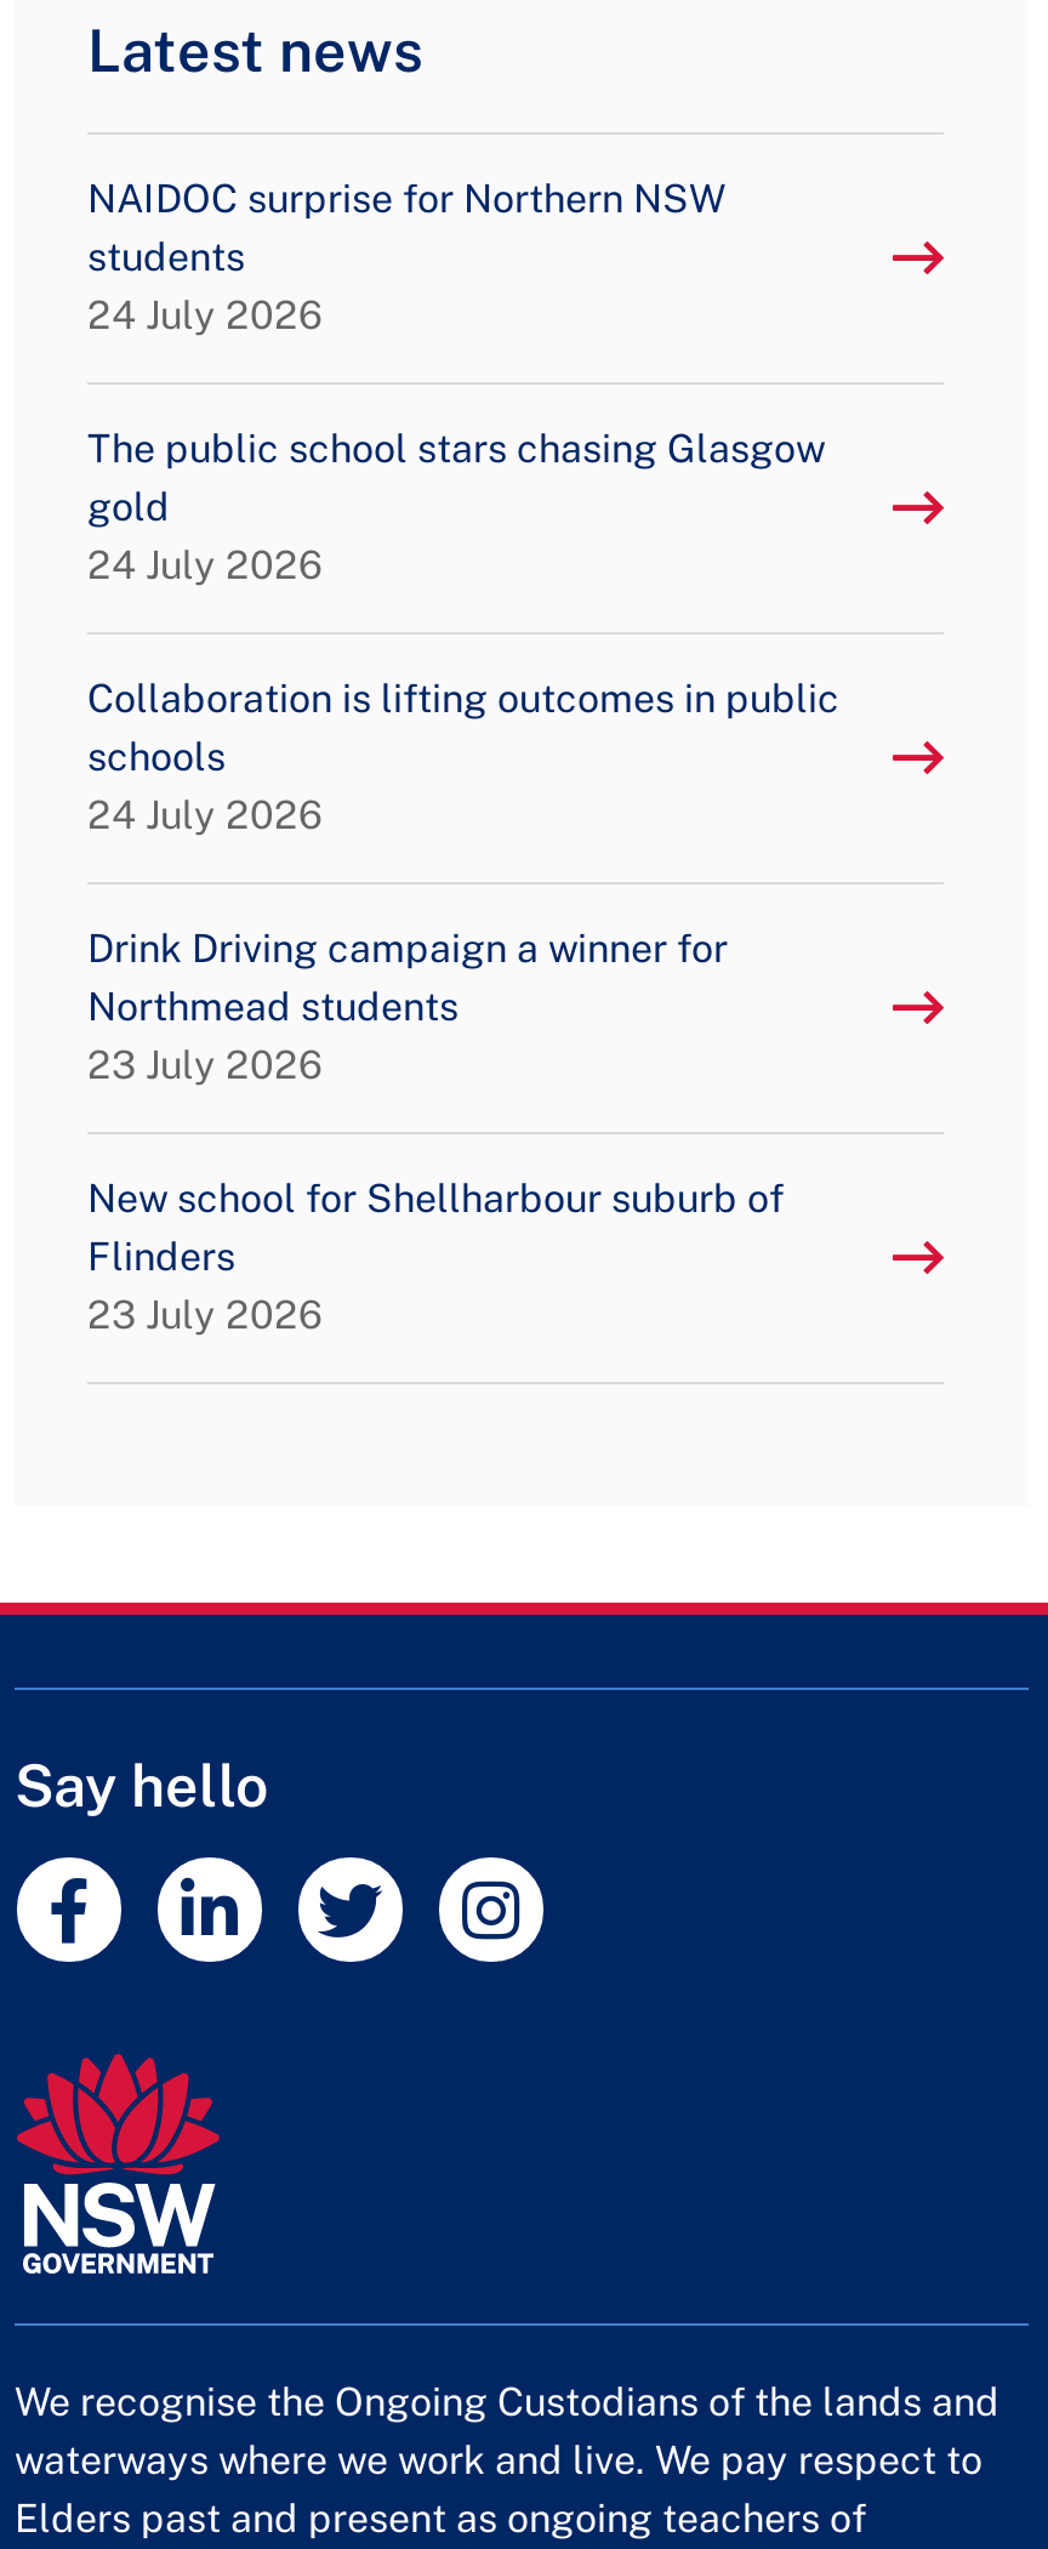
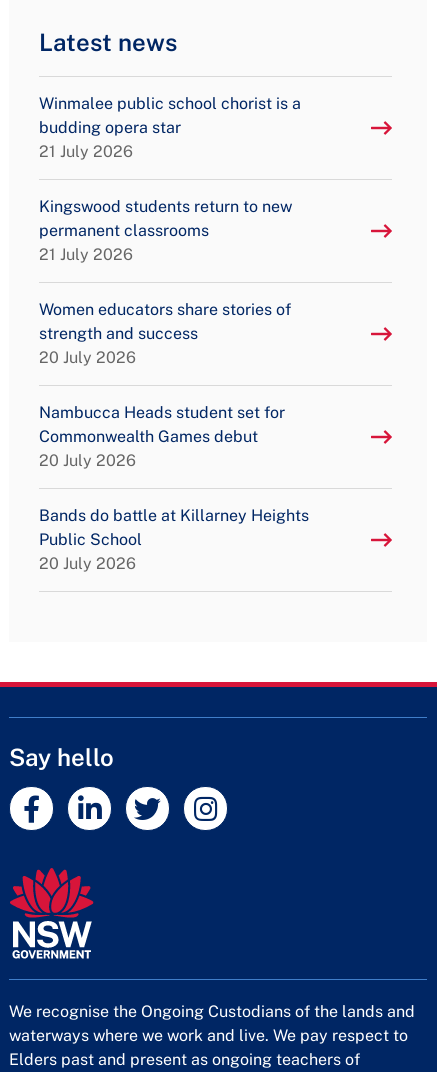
- NAIDOC surprise for Northern NSW
- students
- 24 July 2026
+ Winmalee public school chorist is a
+ budding opera star
+ 21 July 2026

- The public school stars chasing Glasgow
- gold
- 24 July 2026
+ Kingswood students return to new
+ permanent classrooms
+ 21 July 2026

- Collaboration is lifting outcomes in public
- schools
- 24 July 2026
+ Women educators share stories of
+ strength and success
+ 20 July 2026

- Drink Driving campaign a winner for
- Northmead students
- 23 July 2026
+ Nambucca Heads student set for
+ Commonwealth Games debut
+ 20 July 2026

- New school for Shellharbour suburb of
- Flinders
- 23 July 2026
+ Bands do battle at Killarney Heights
+ Public School
+ 20 July 2026
